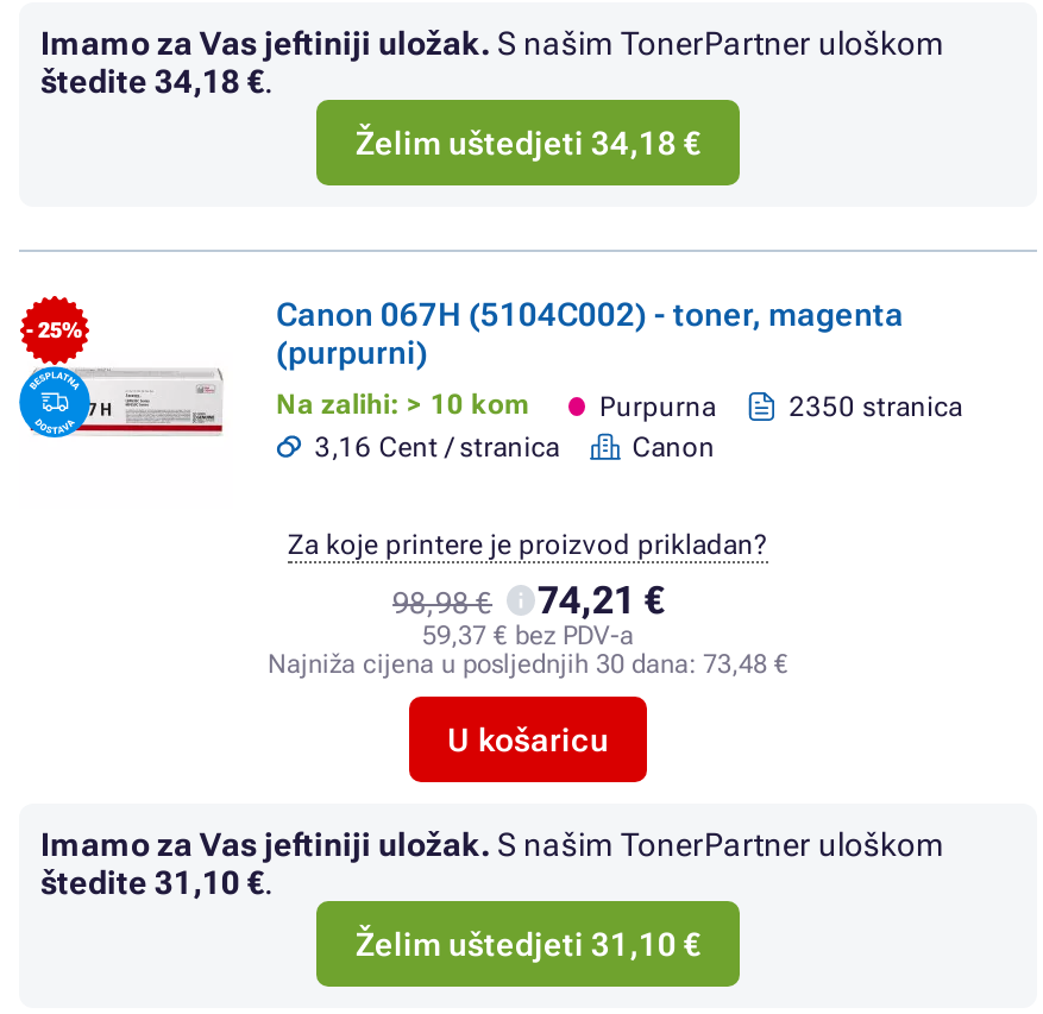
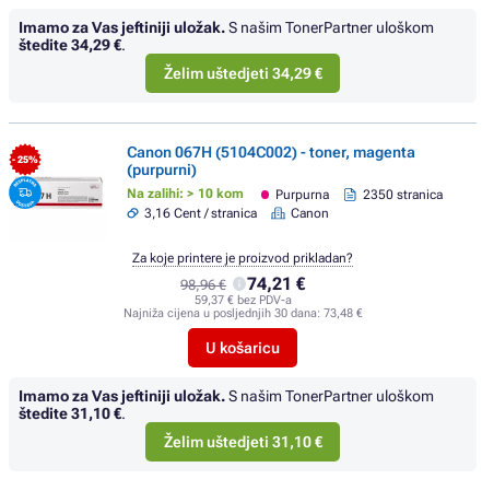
- štedite 34,18 €.
+ štedite 34,29 €.

- Želim uštedjeti 34,18 €
+ Želim uštedjeti 34,29 €

- 98,98 € 74,21 €
+ 98,96 € 74,21 €
